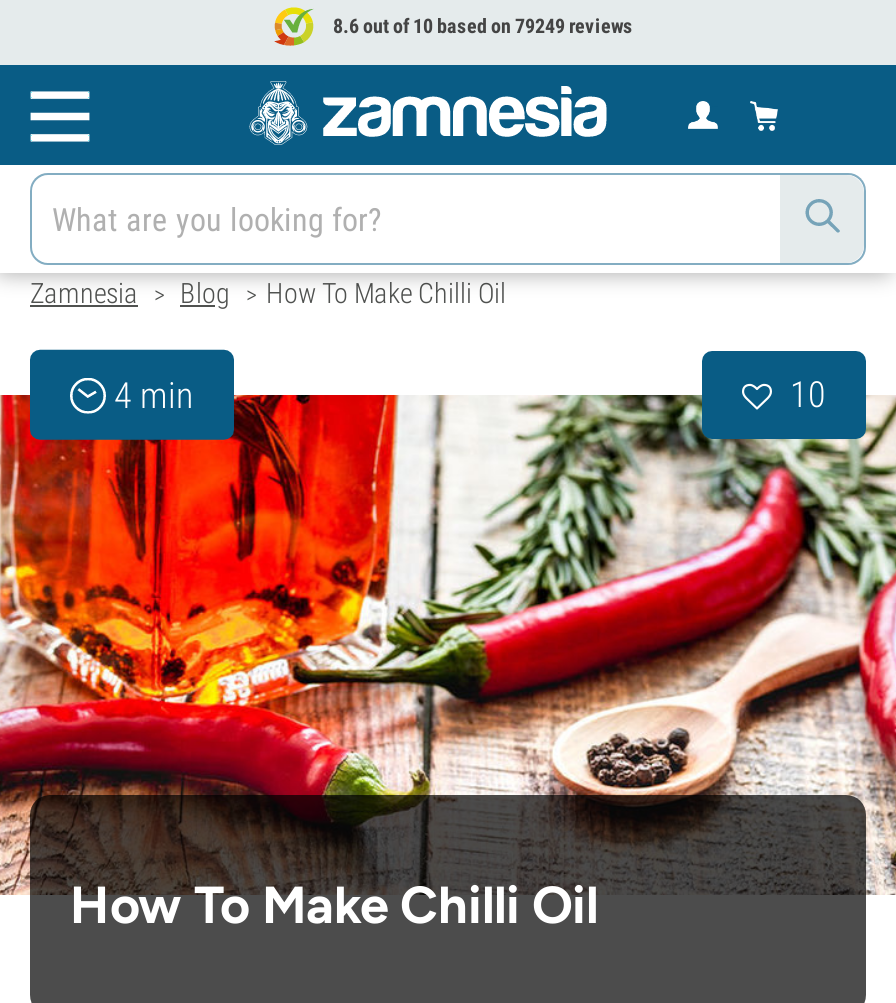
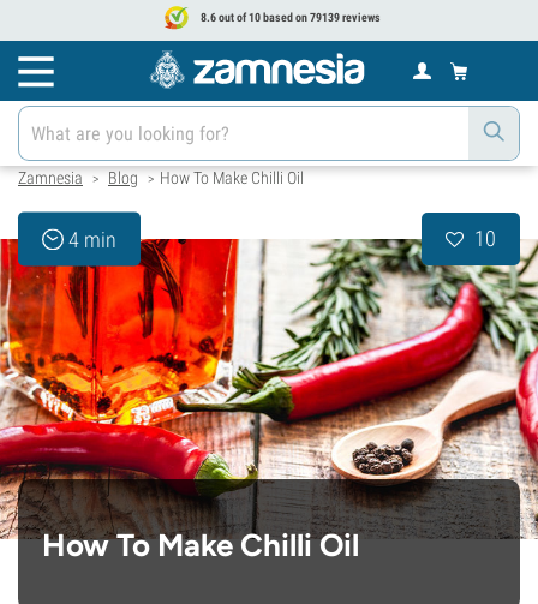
- 8.6 out of 10 based on 79249 reviews
+ 8.6 out of 10 based on 79139 reviews
